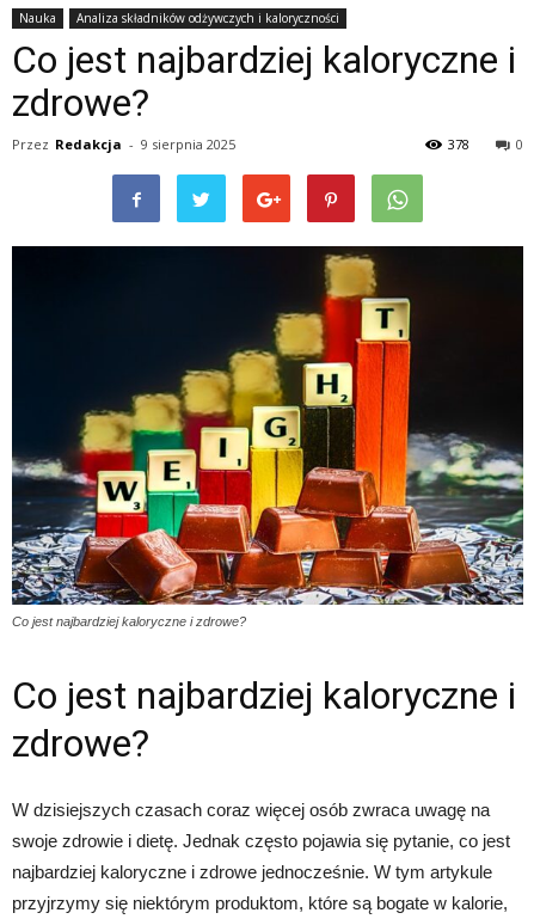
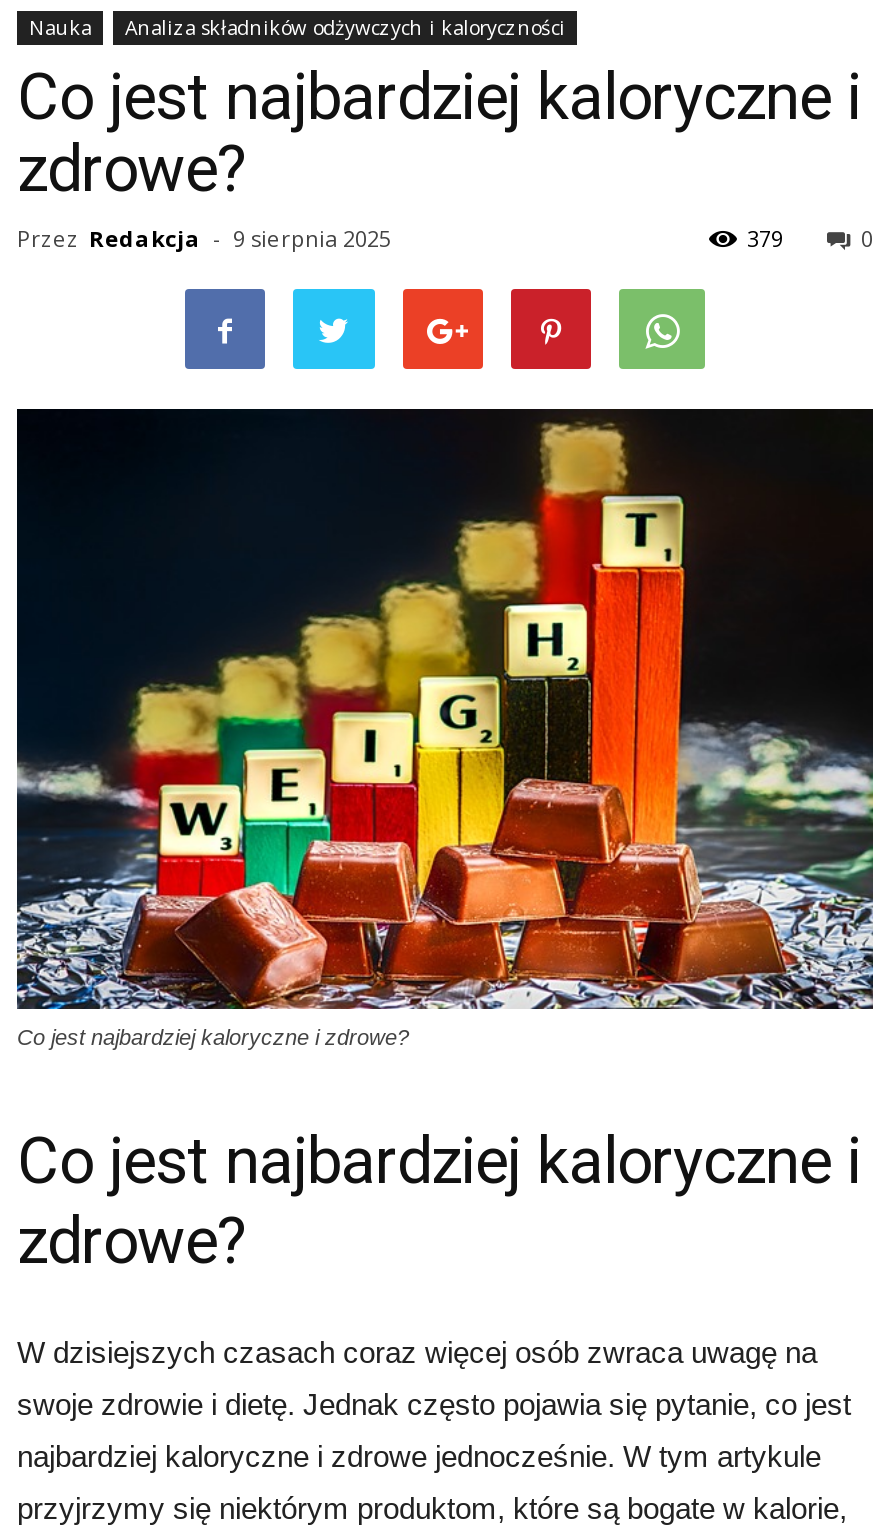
- 378
+ 379
